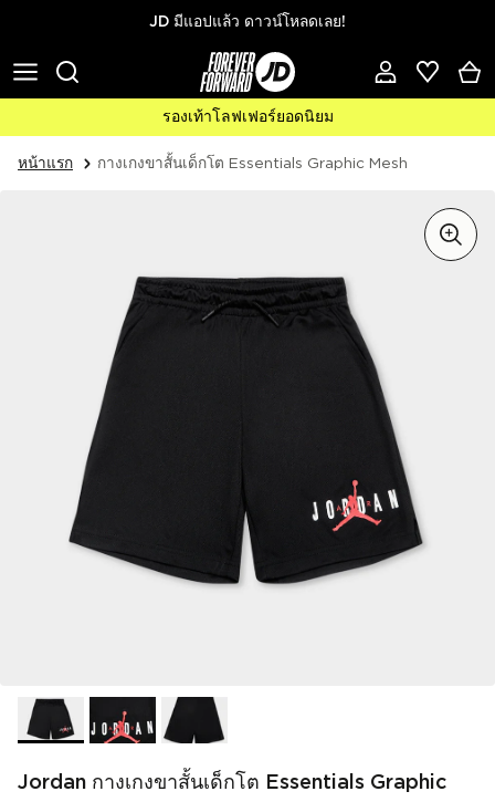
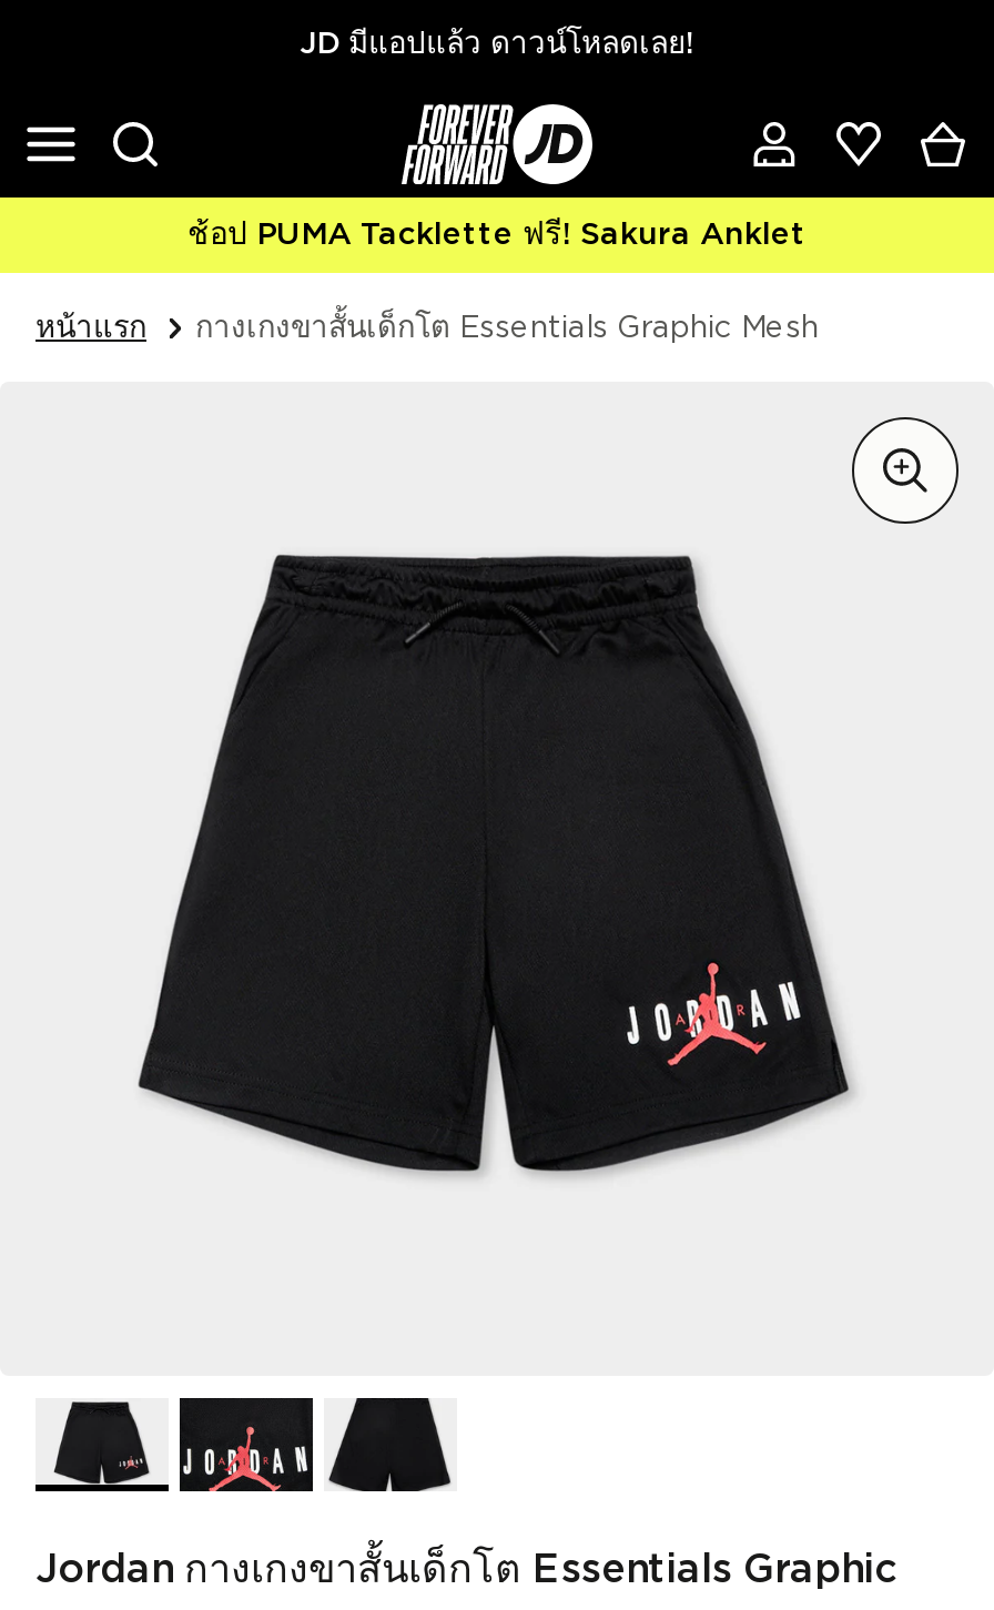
- รองเท้าโลฟเฟอร์ยอดนิยม
+ ช้อป PUMA Tacklette ฟรี! Sakura Anklet
